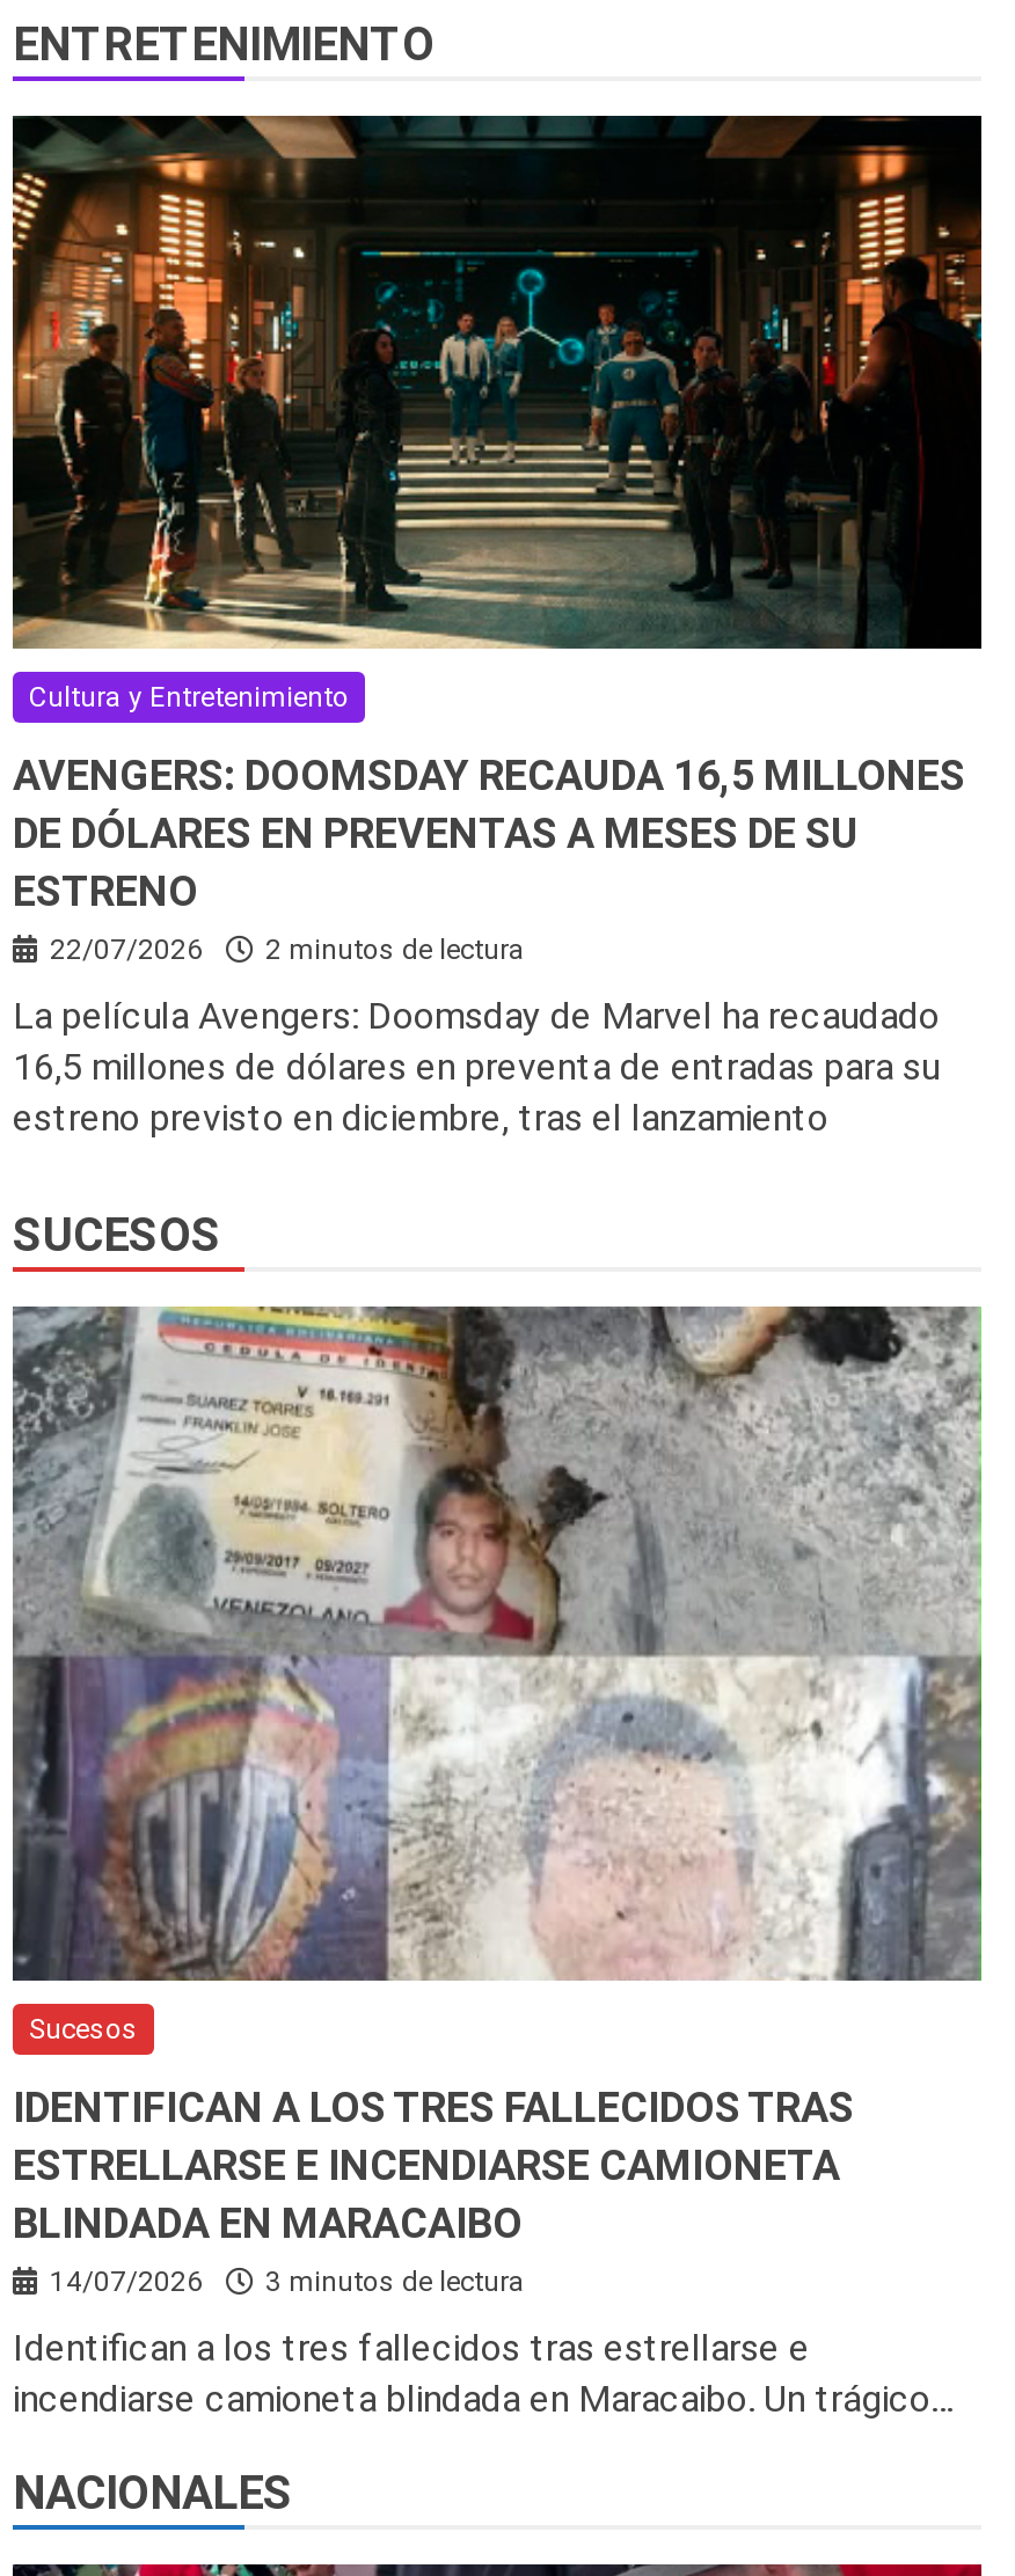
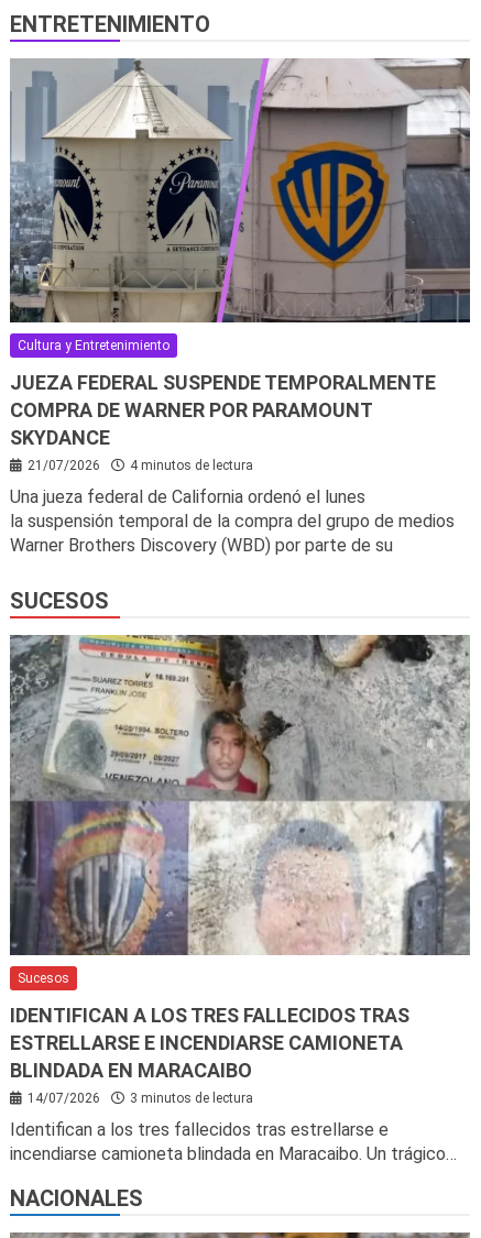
- [image]
+ [image]

- AVENGERS: DOOMSDAY RECAUDA 16,5 MILLONES
- DE DÓLARES EN PREVENTAS A MESES DE SU
- ESTRENO
- 22/07/2026
- 2 minutos de lectura
+ JUEZA FEDERAL SUSPENDE TEMPORALMENTE
+ COMPRA DE WARNER POR PARAMOUNT
+ SKYDANCE
+ 21/07/2026
+ 4 minutos de lectura

- La película Avengers: Doomsday de Marvel ha recaudado
- 16,5 millones de dólares en preventa de entradas para su
- estreno previsto en diciembre, tras el lanzamiento
+ Una jueza federal de California ordenó el lunes
+ la suspensión temporal de la compra del grupo de medios
+ Warner Brothers Discovery (WBD) por parte de su
